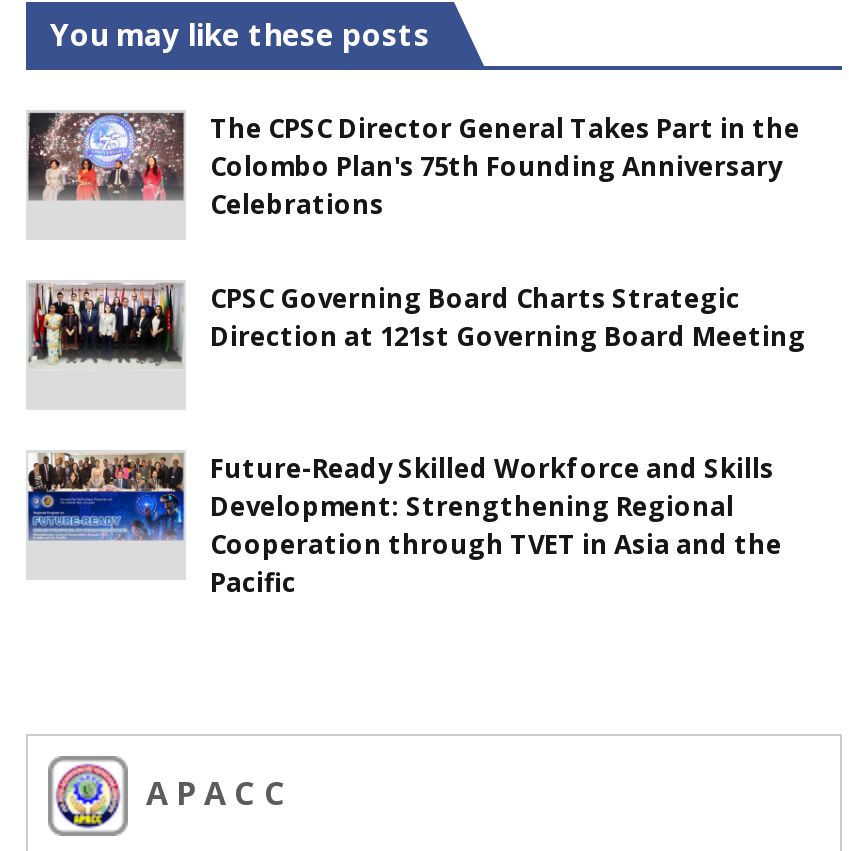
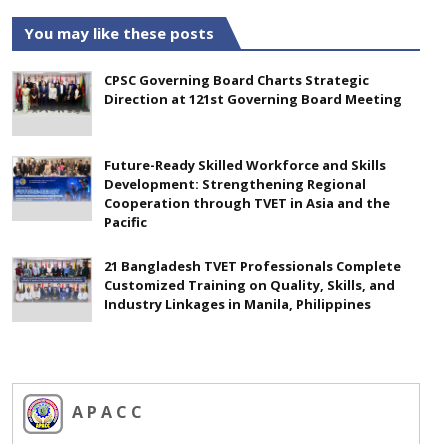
- [image]
- The CPSC Director General Takes Part in the
- Colombo Plan's 75th Founding Anniversary
- Celebrations

moved up: [image] | CPSC Governing Board Charts Strategic | Direction at 121st Governing Board Meeting | Future-Ready Skilled Workforce and Skills | Development: Strengthening Regional | Cooperation through TVET in Asia and the | Pacific

+ [image]
+ 21 Bangladesh TVET Professionals Complete
+ Customized Training on Quality, Skills, and
+ Industry Linkages in Manila, Philippines
